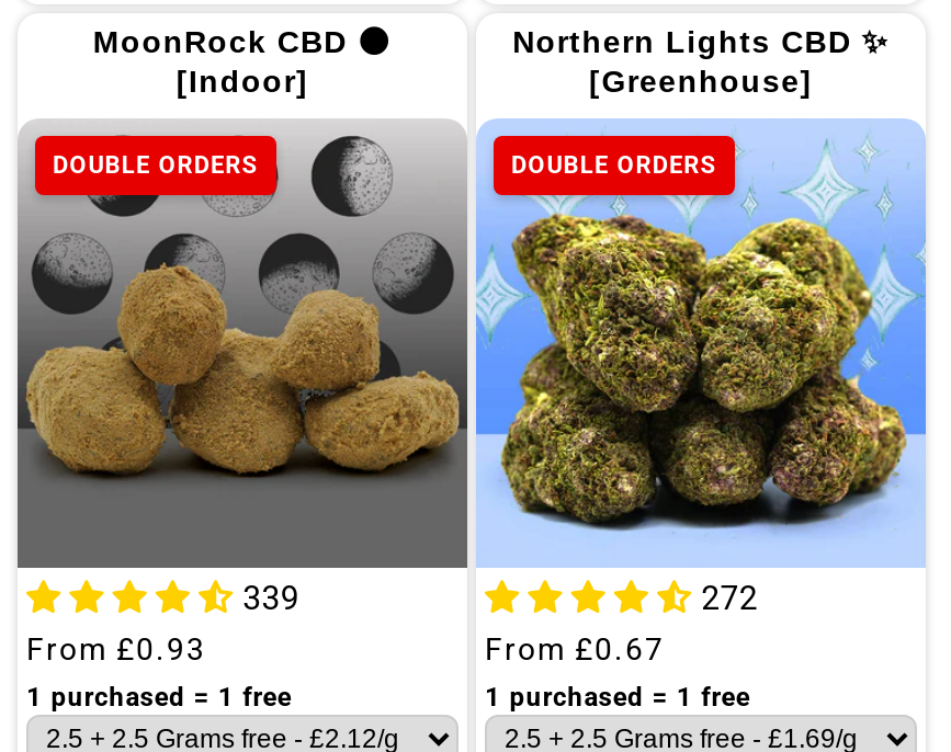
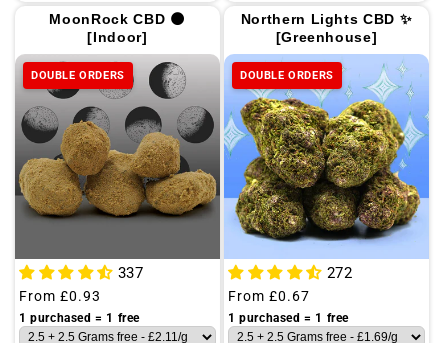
- 339
+ 337
